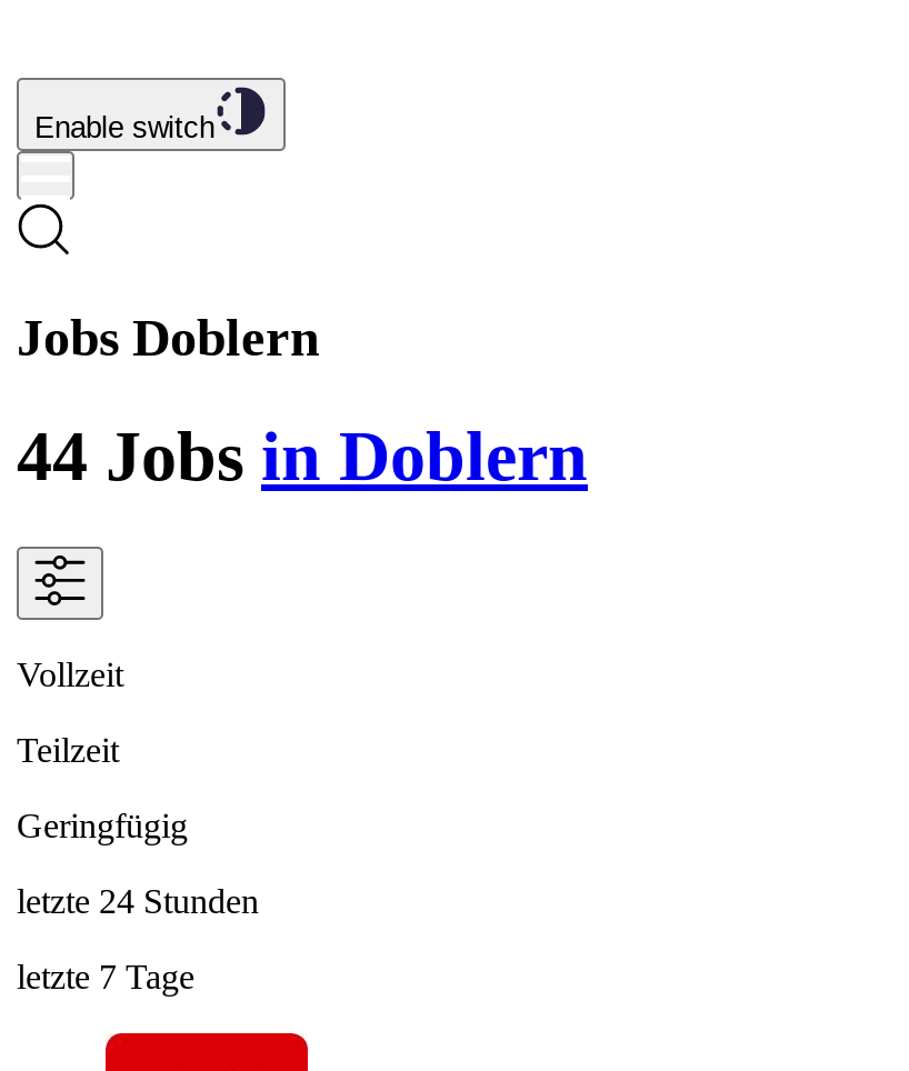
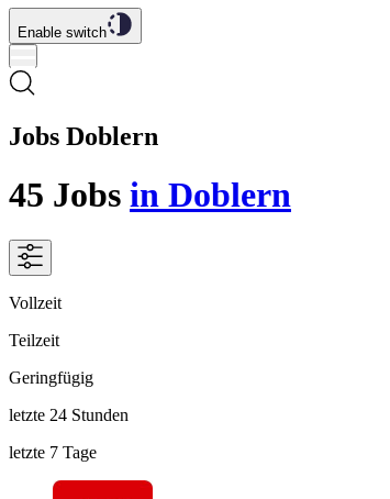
- 44 Jobs in Doblern
+ 45 Jobs in Doblern
